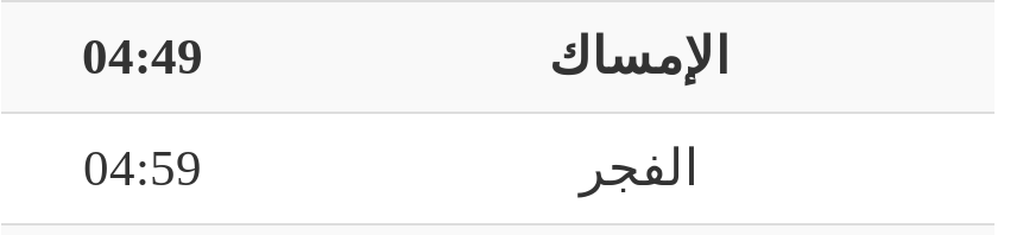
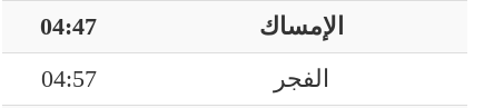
- 04:49
+ 04:47

- 04:59
+ 04:57
